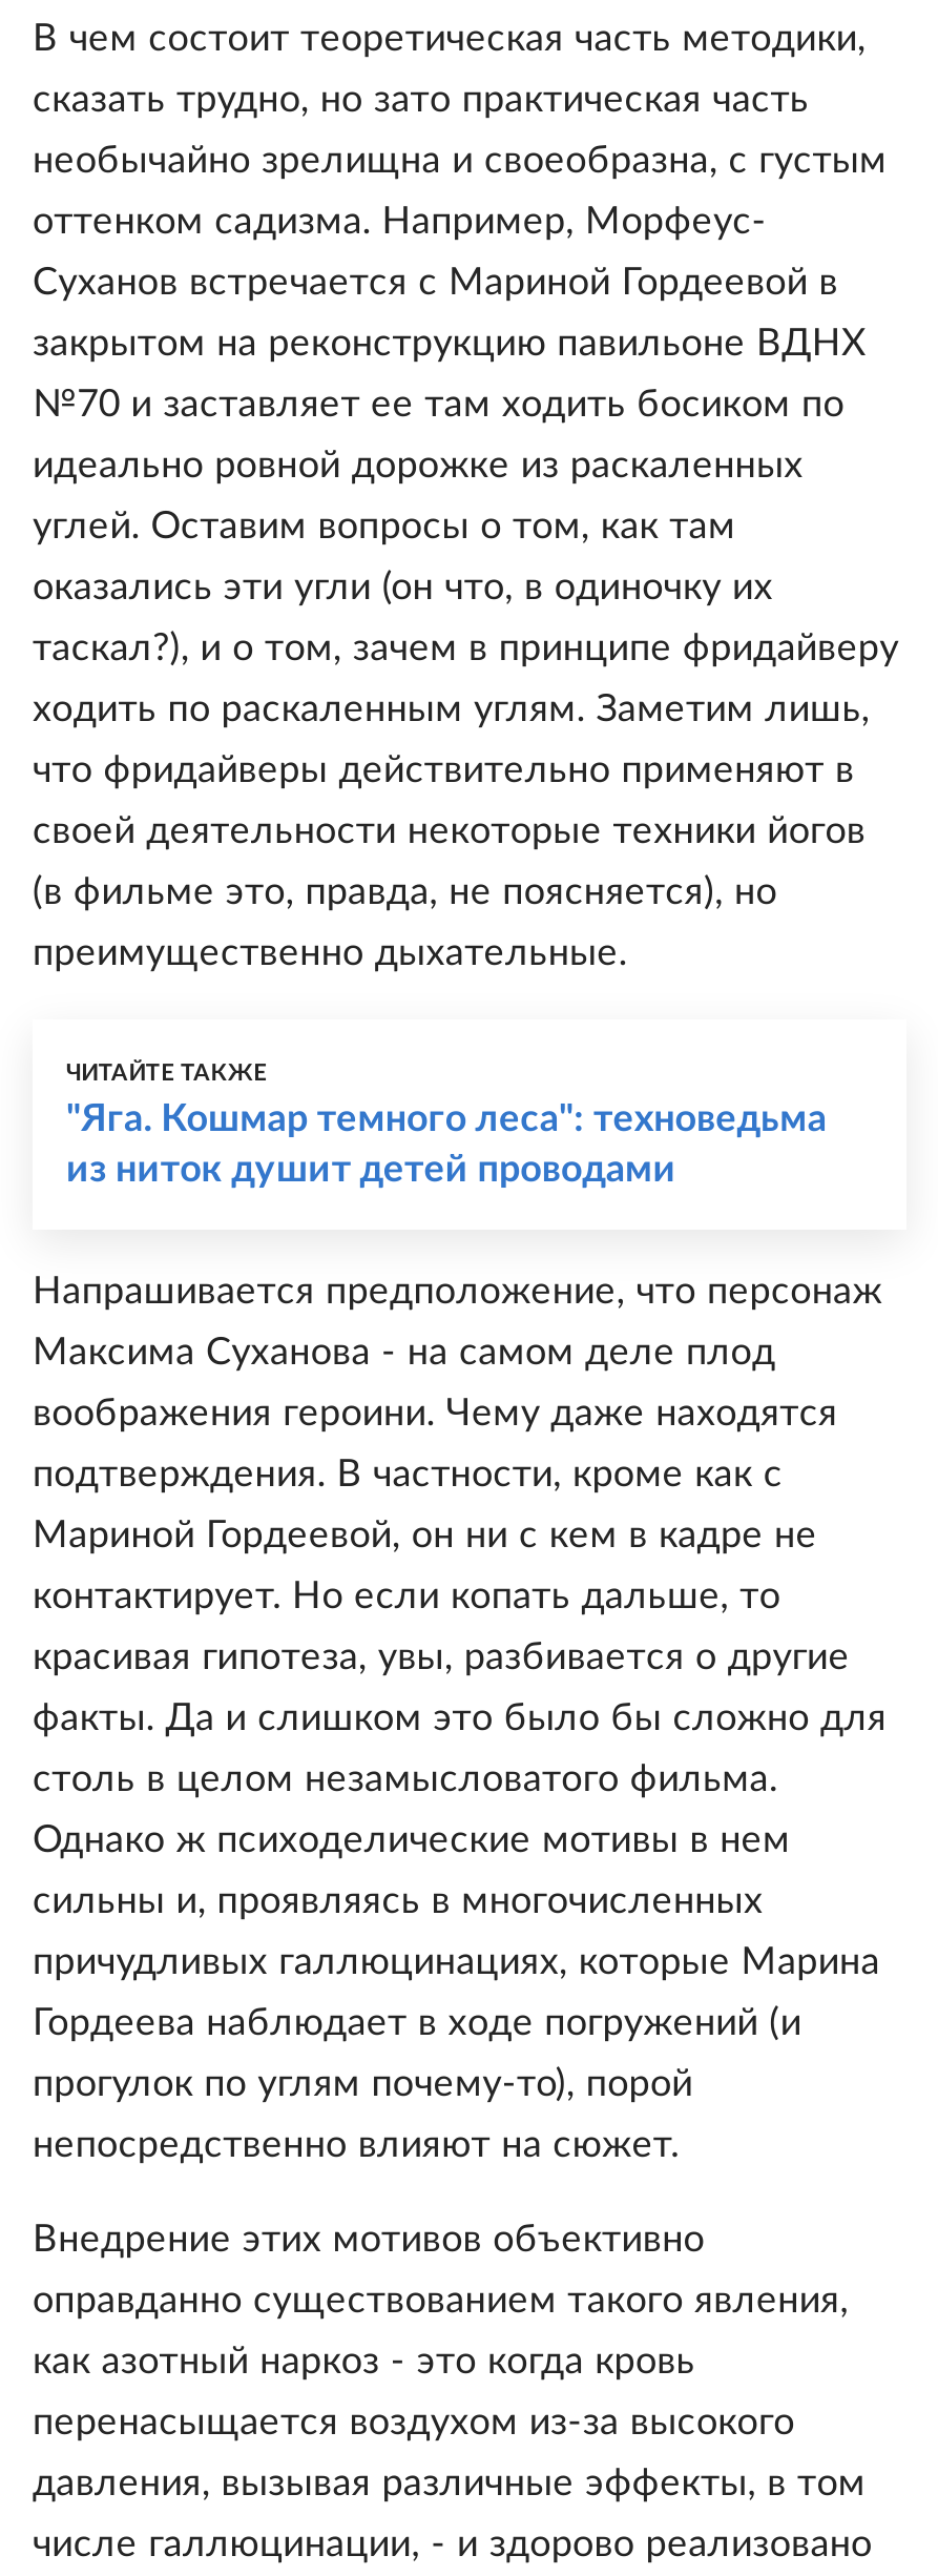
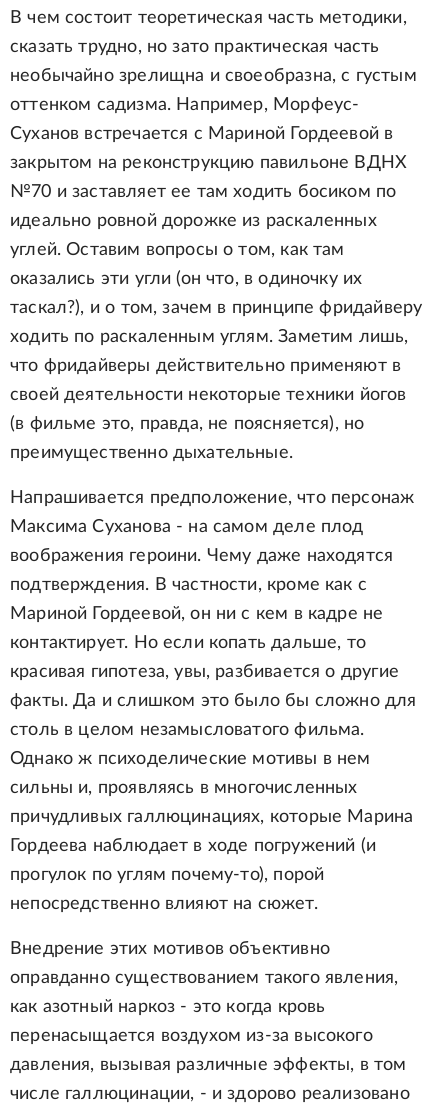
- ЧИТАЙТЕ ТАКЖЕ
- "Яга. Кошмар темного леса": техноведьма
- из ниток душит детей проводами
